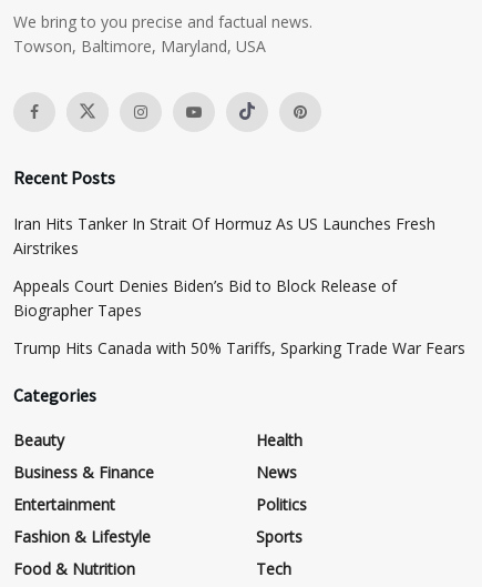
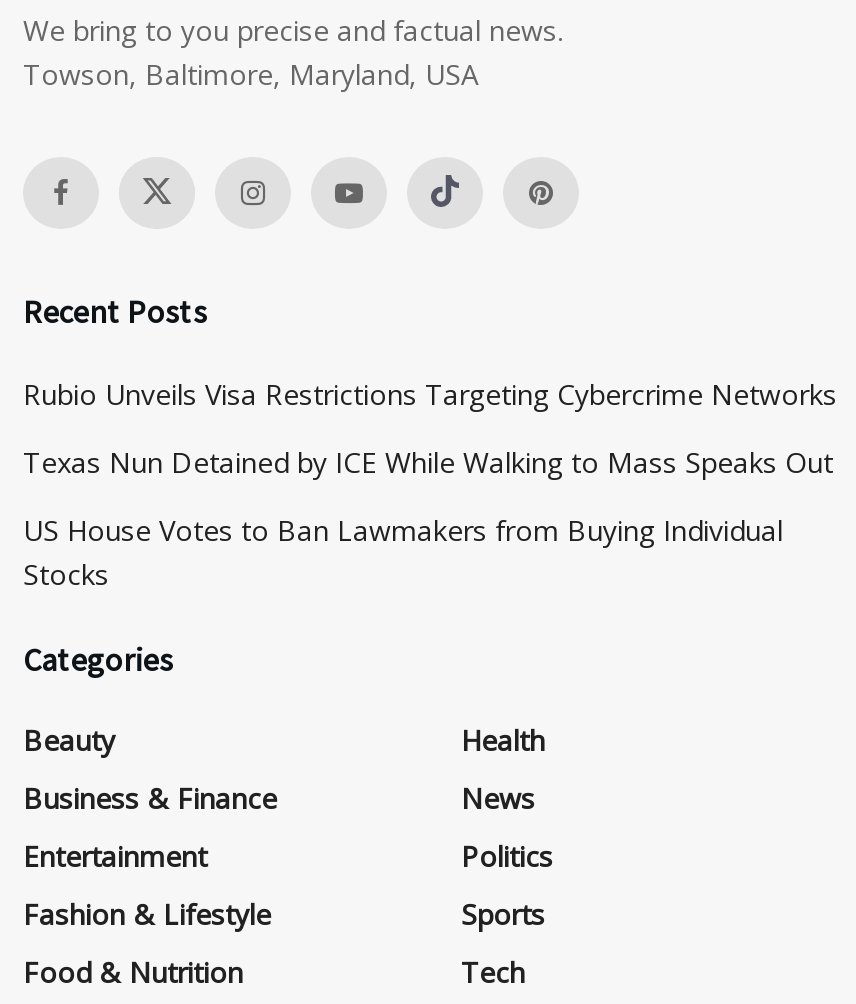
- Iran Hits Tanker In Strait Of Hormuz As US Launches Fresh
- Airstrikes
+ Rubio Unveils Visa Restrictions Targeting Cybercrime Networks

- Appeals Court Denies Biden’s Bid to Block Release of
- Biographer Tapes
+ Texas Nun Detained by ICE While Walking to Mass Speaks Out

- Trump Hits Canada with 50% Tariffs, Sparking Trade War Fears
+ US House Votes to Ban Lawmakers from Buying Individual
+ Stocks
